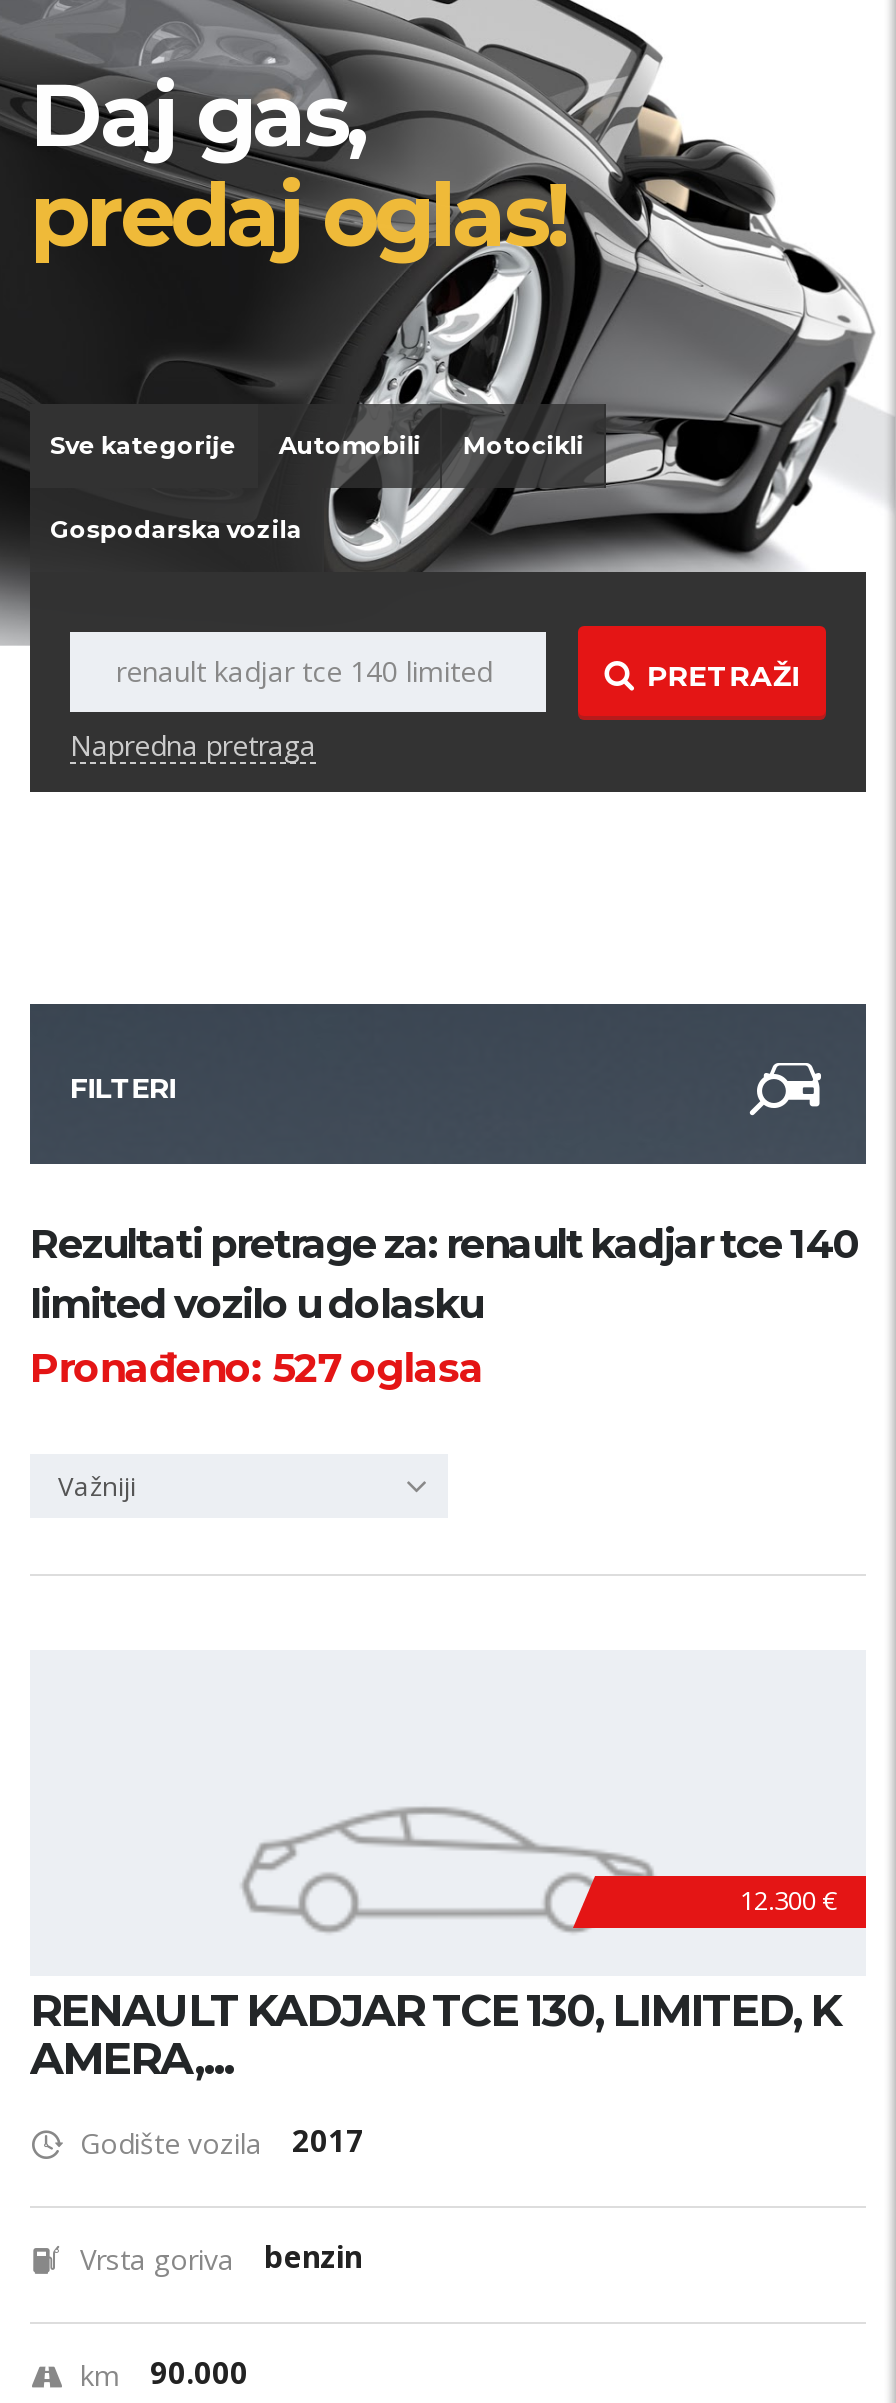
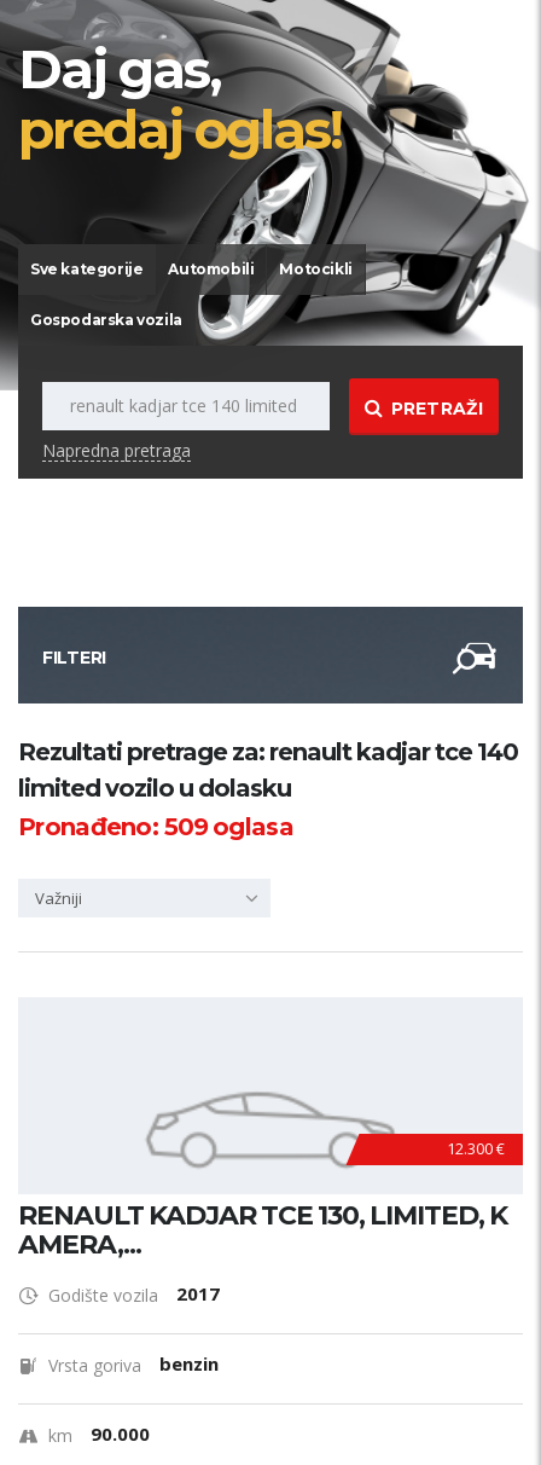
- Pronađeno: 527 oglasa
+ Pronađeno: 509 oglasa
